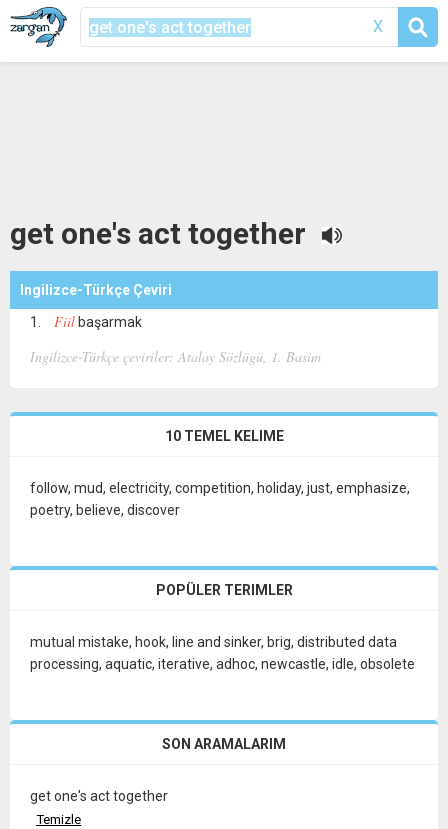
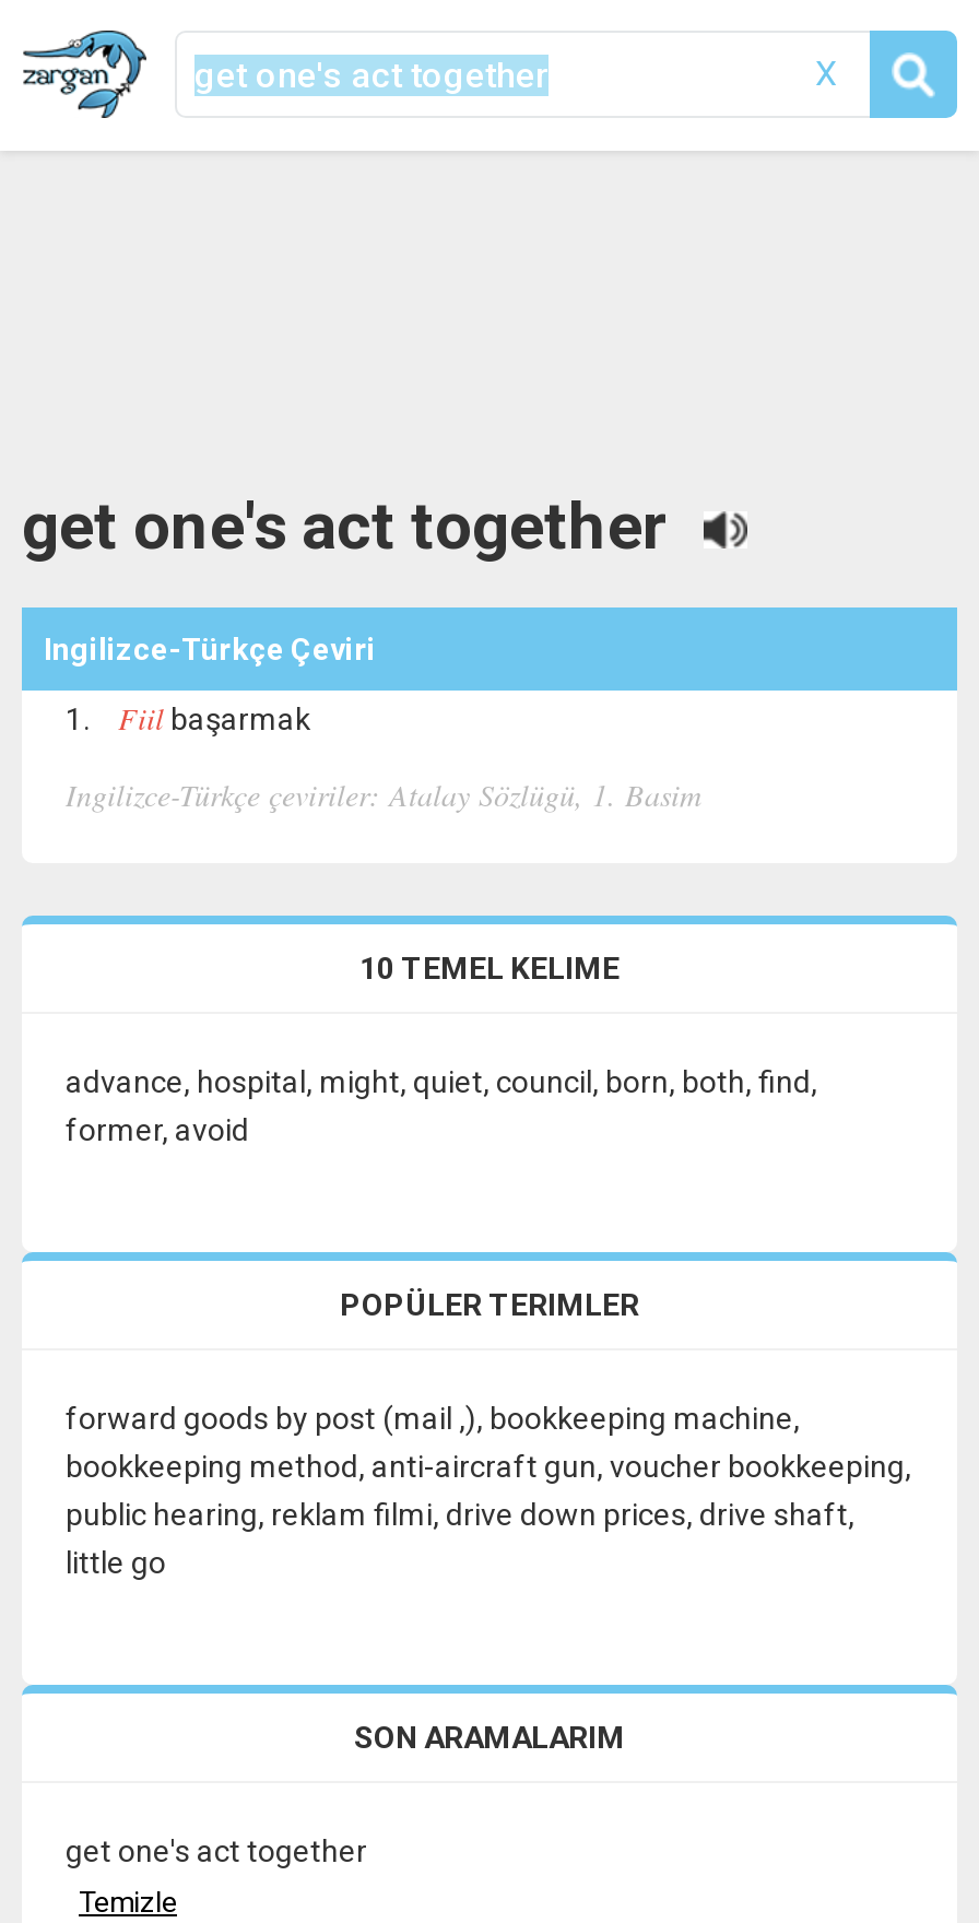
- follow, mud, electricity, competition, holiday, just, emphasize,
- poetry, believe, discover
+ advance, hospital, might, quiet, council, born, both, find,
+ former, avoid

- mutual mistake, hook, line and sinker, brig, distributed data
- processing, aquatic, iterative, adhoc, newcastle, idle, obsolete
+ forward goods by post (mail ,), bookkeeping machine,
+ bookkeeping method, anti-aircraft gun, voucher bookkeeping,
+ public hearing, reklam filmi, drive down prices, drive shaft,
+ little go
